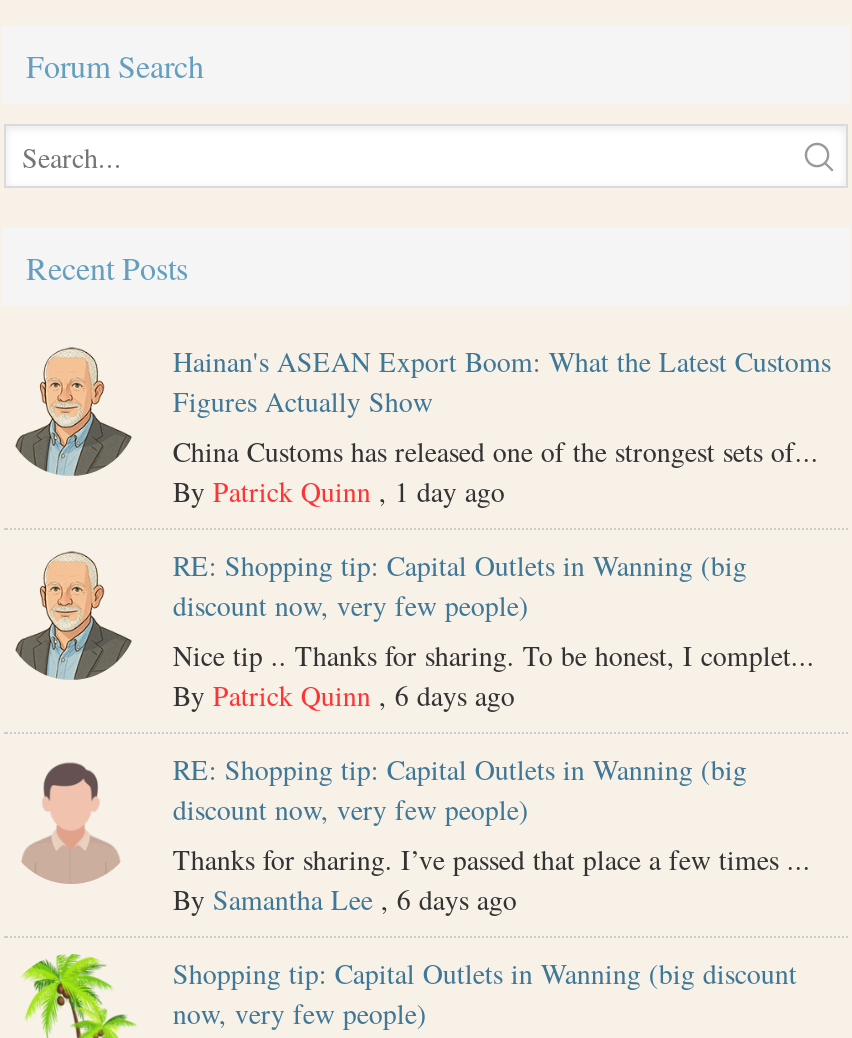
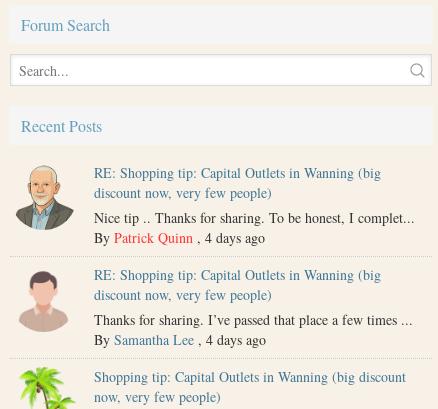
- Hainan's ASEAN Export Boom: What the Latest Customs
- Figures Actually Show
- China Customs has released one of the strongest sets of...
- By Patrick Quinn, 1 day ago

- By Patrick Quinn, 6 days ago
+ By Patrick Quinn, 4 days ago

- By Samantha Lee, 6 days ago
+ By Samantha Lee, 4 days ago
